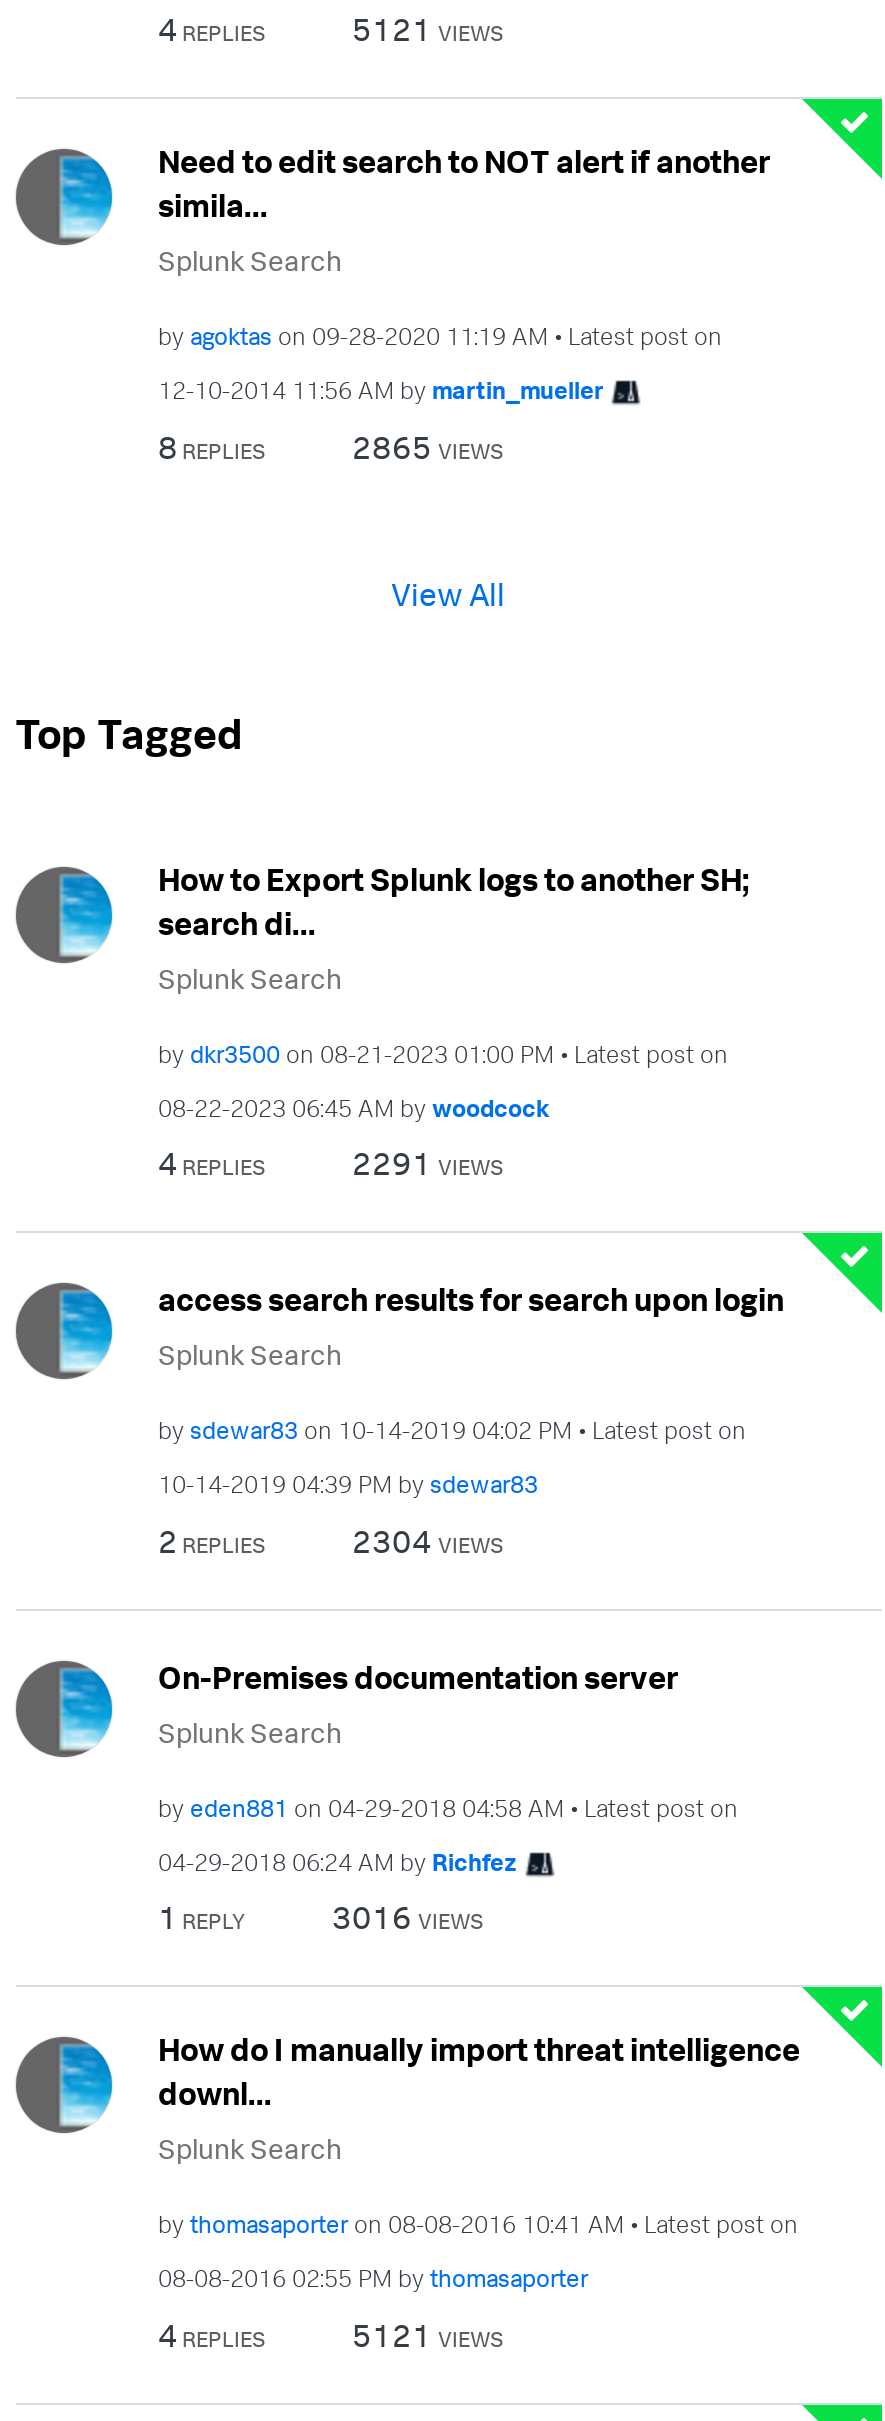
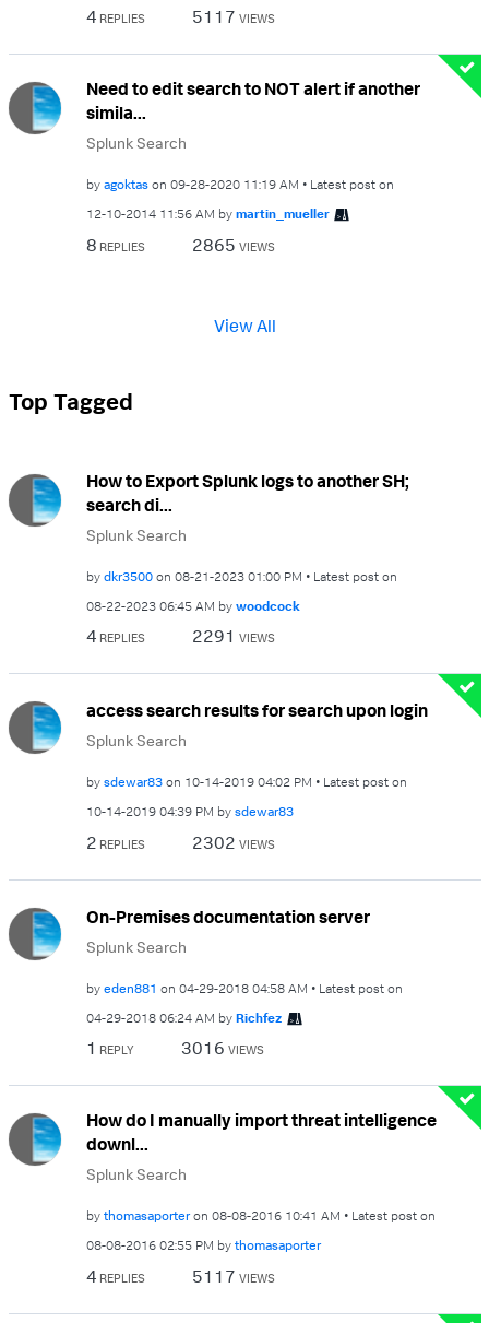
- 5121 VIEWS
+ 5117 VIEWS

- 2304 VIEWS
+ 2302 VIEWS

- 5121 VIEWS
+ 5117 VIEWS
